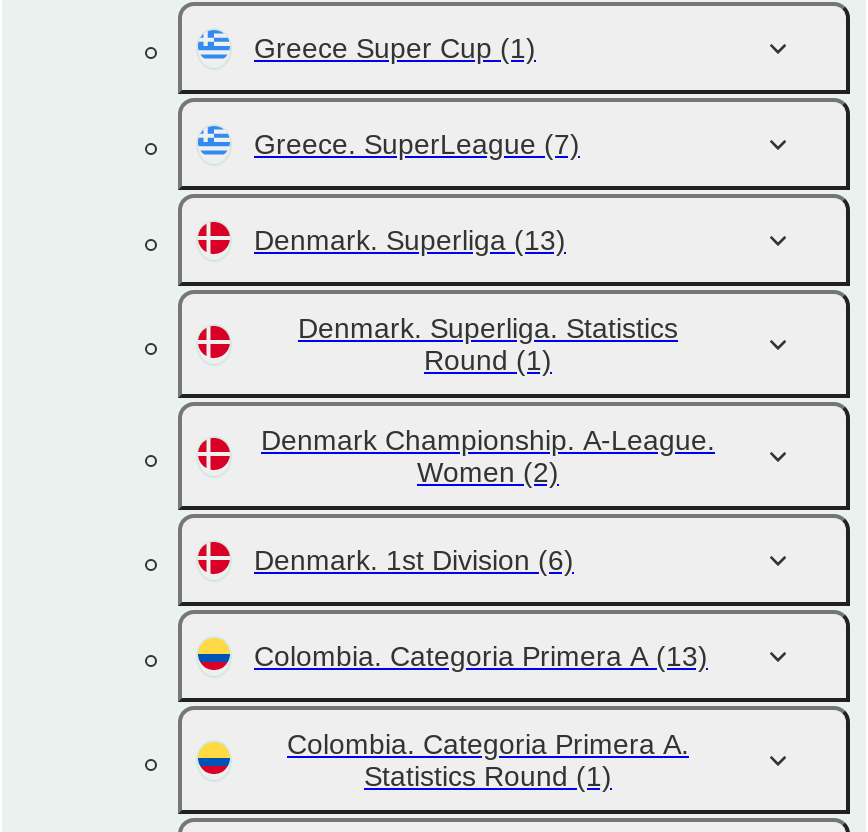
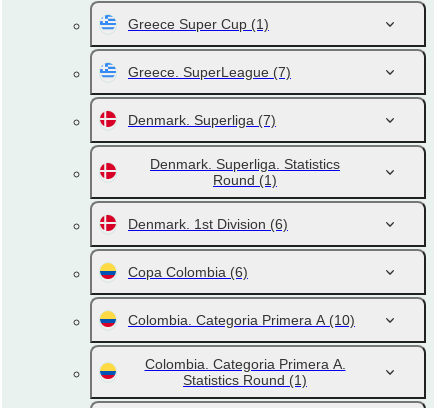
- Denmark. Superliga (13)
+ Denmark. Superliga (7)

- Denmark Championship. A-League.
- Women (2)

moved up: Denmark. 1st Division (6)

- Colombia. Categoria Primera A (13)
+ Copa Colombia (6)
+ Colombia. Categoria Primera A (10)
